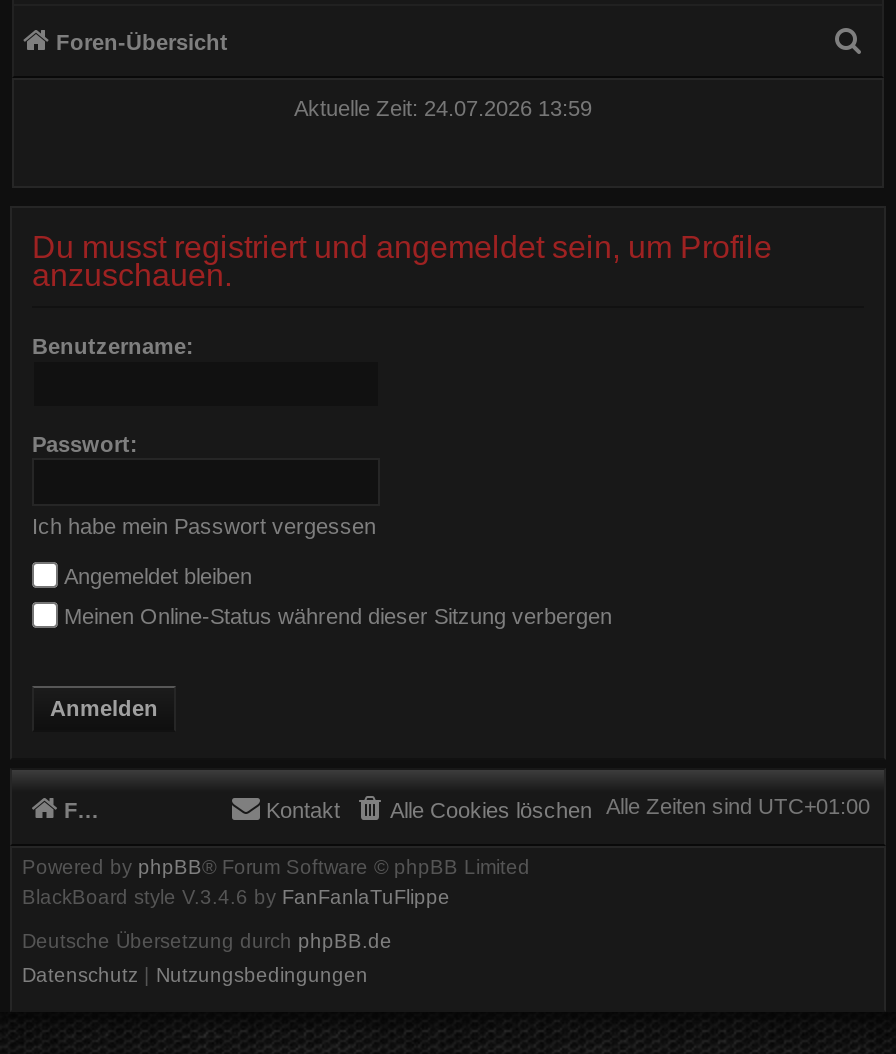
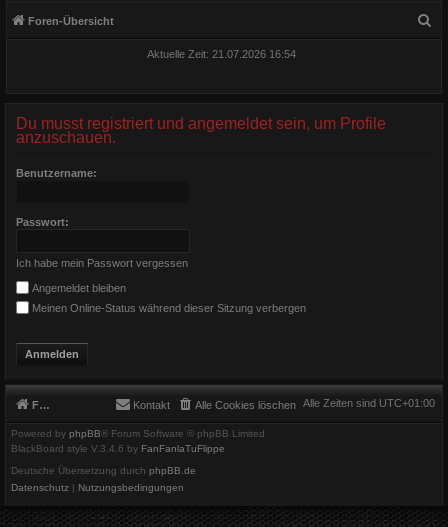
- Aktuelle Zeit: 24.07.2026 13:59
+ Aktuelle Zeit: 21.07.2026 16:54
